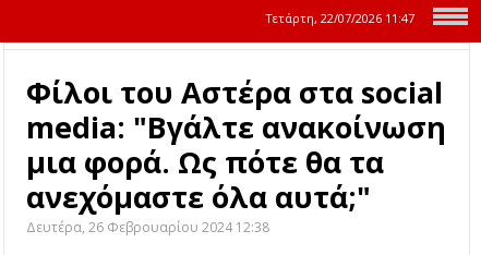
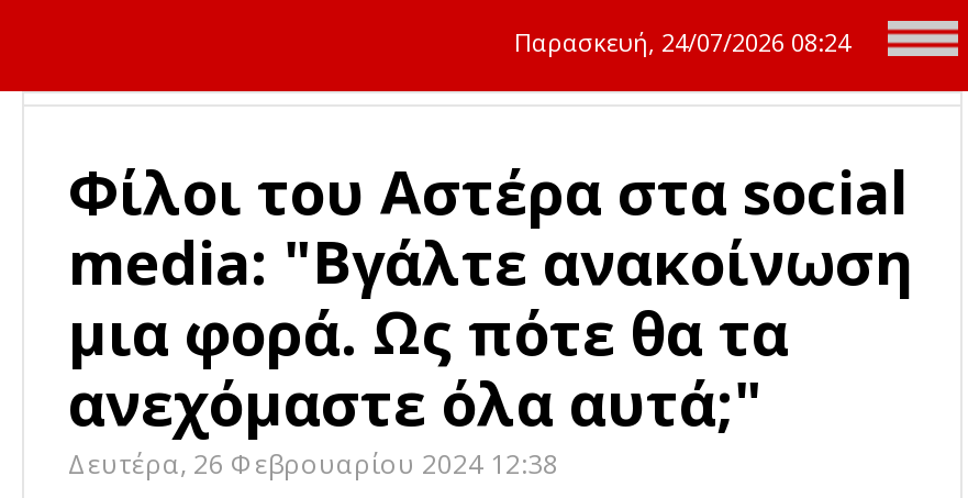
- Τετάρτη, 22/07/2026 11:47
+ Παρασκευή, 24/07/2026 08:24
